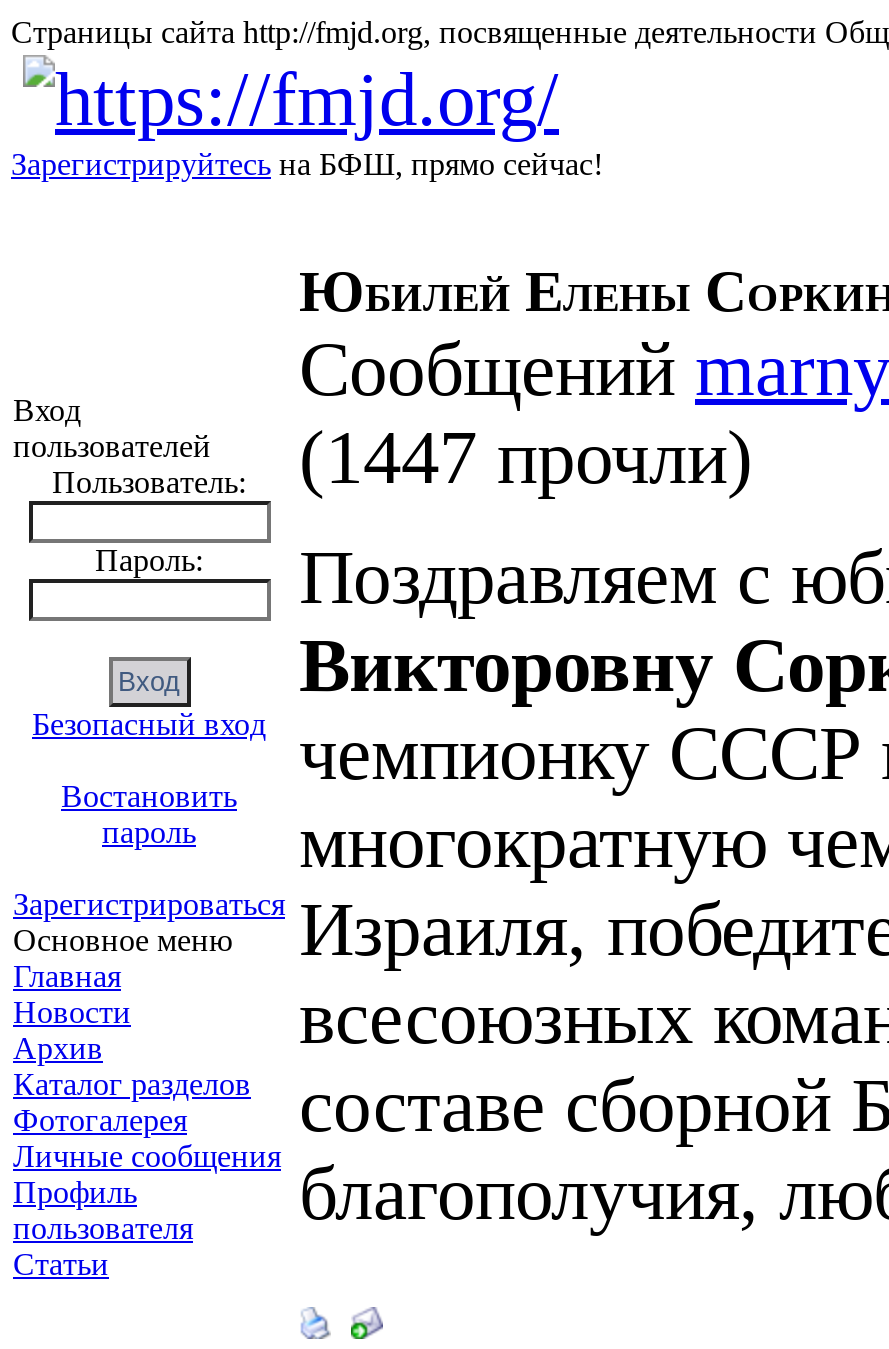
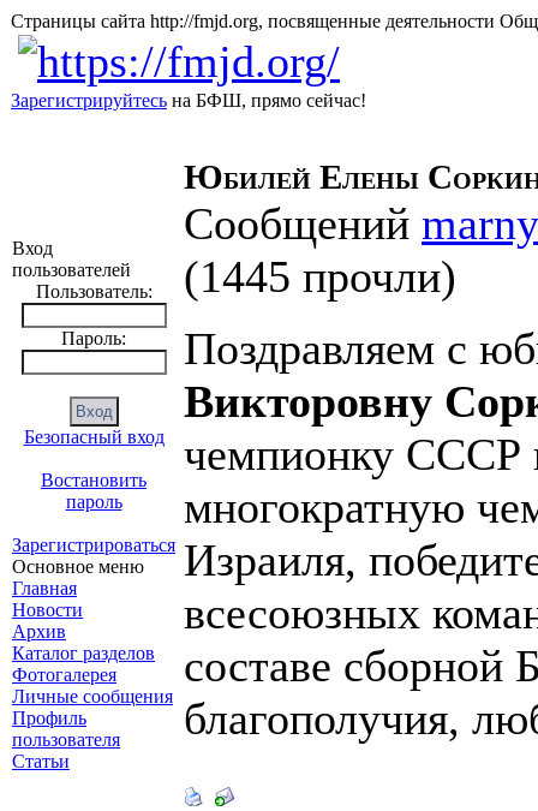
- Пользователь: (1447 прочли)
+ Пользователь: (1445 прочли)
